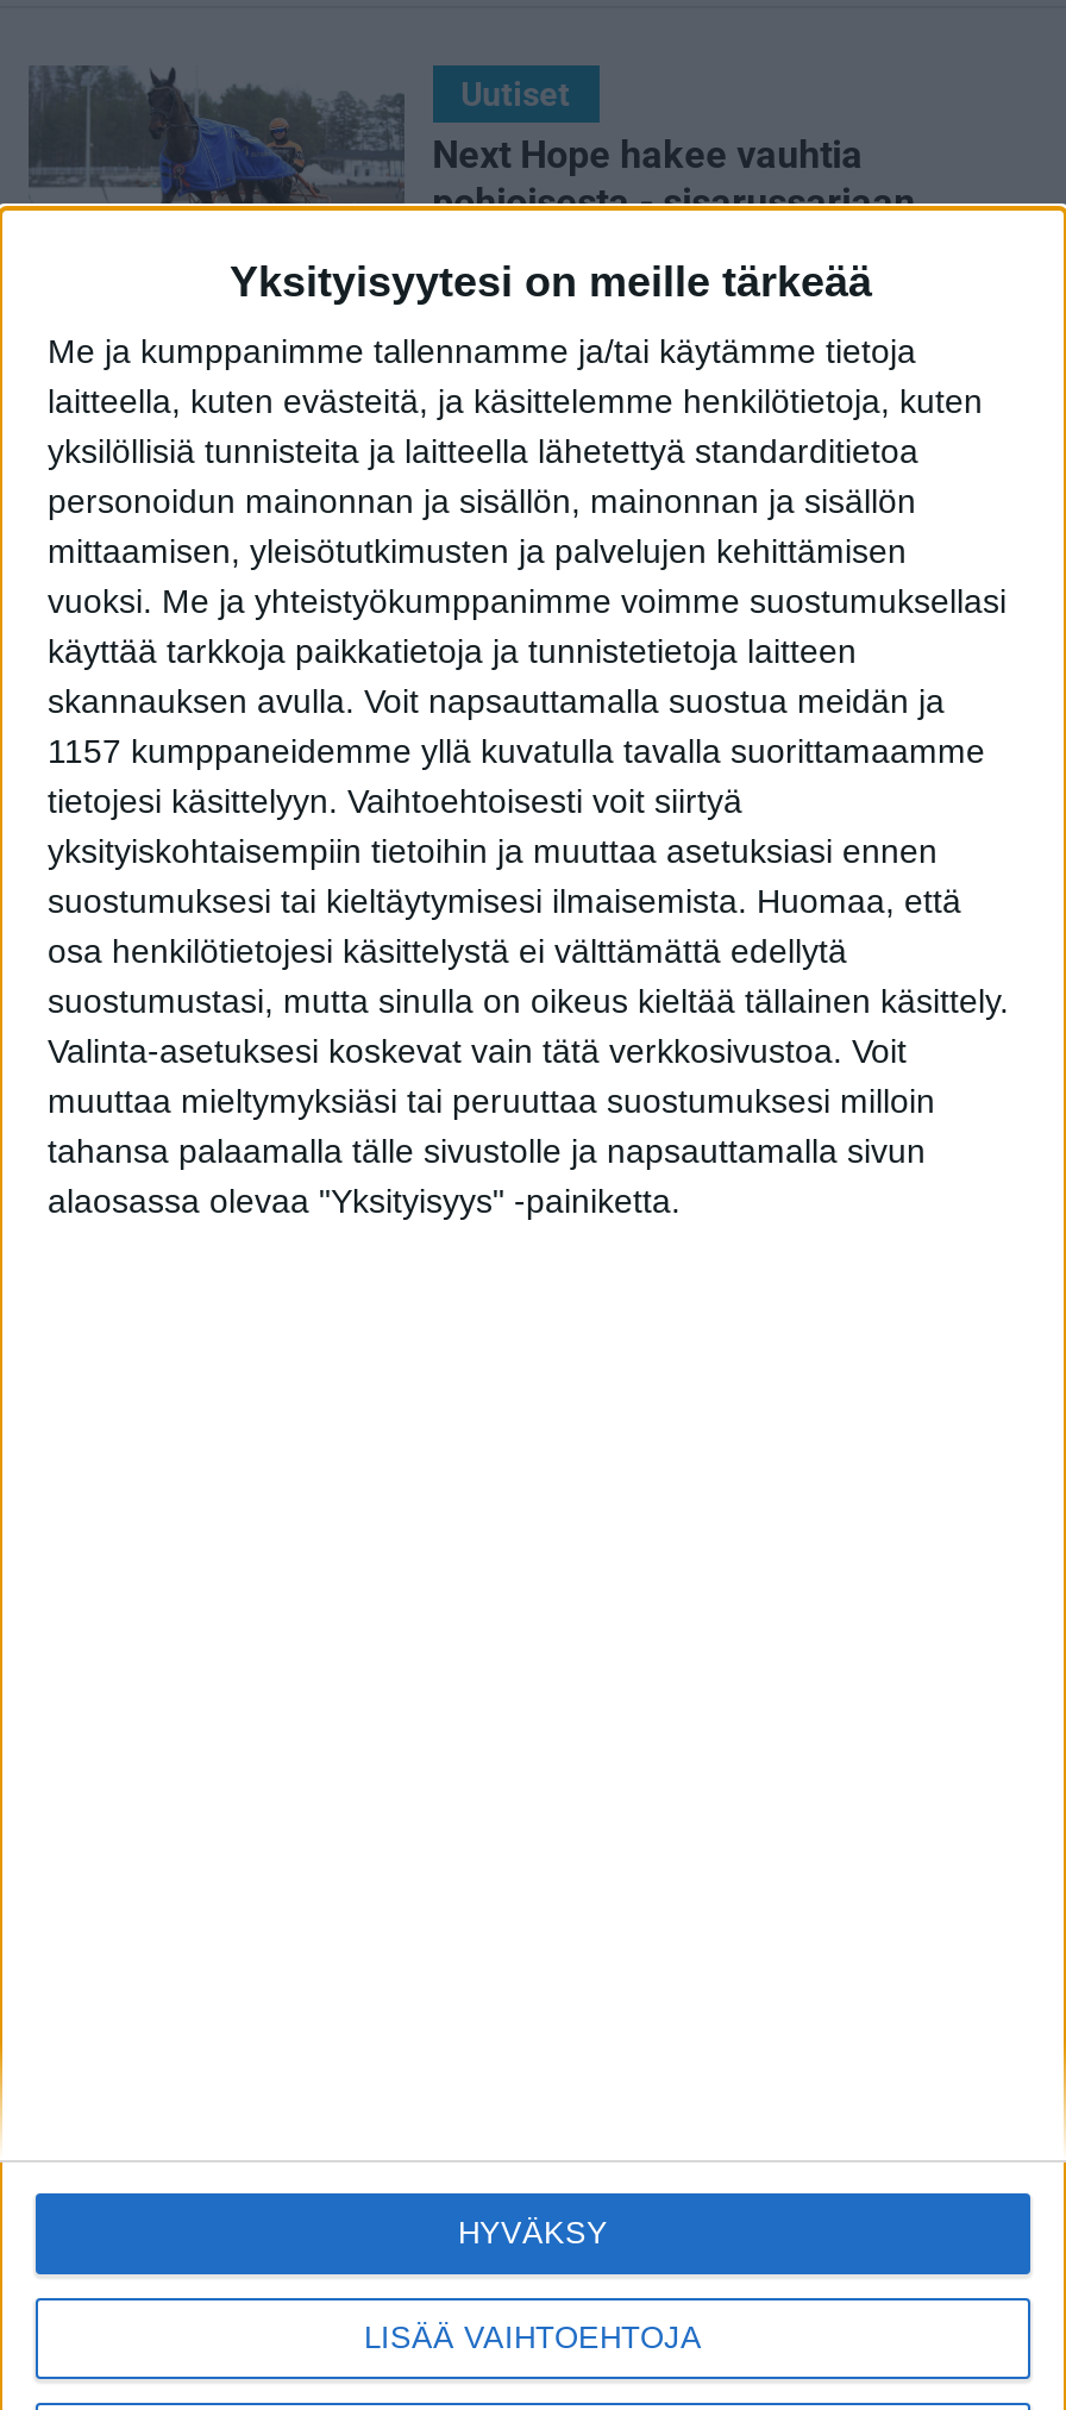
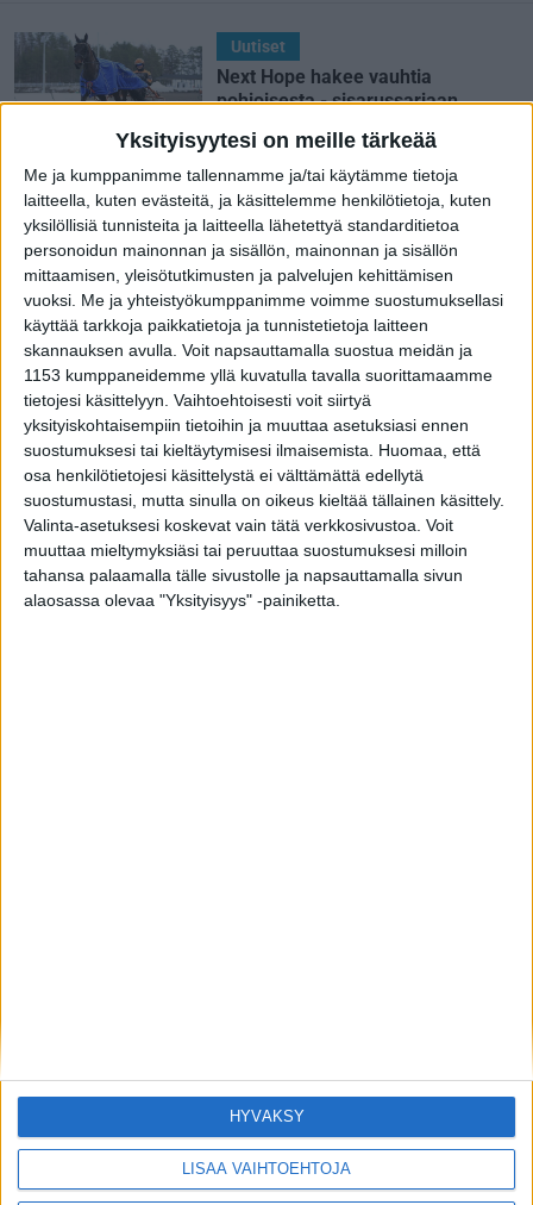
- 1157 kumppaneidemme yllä kuvatulla tavalla suorittamaamme
+ 1153 kumppaneidemme yllä kuvatulla tavalla suorittamaamme
